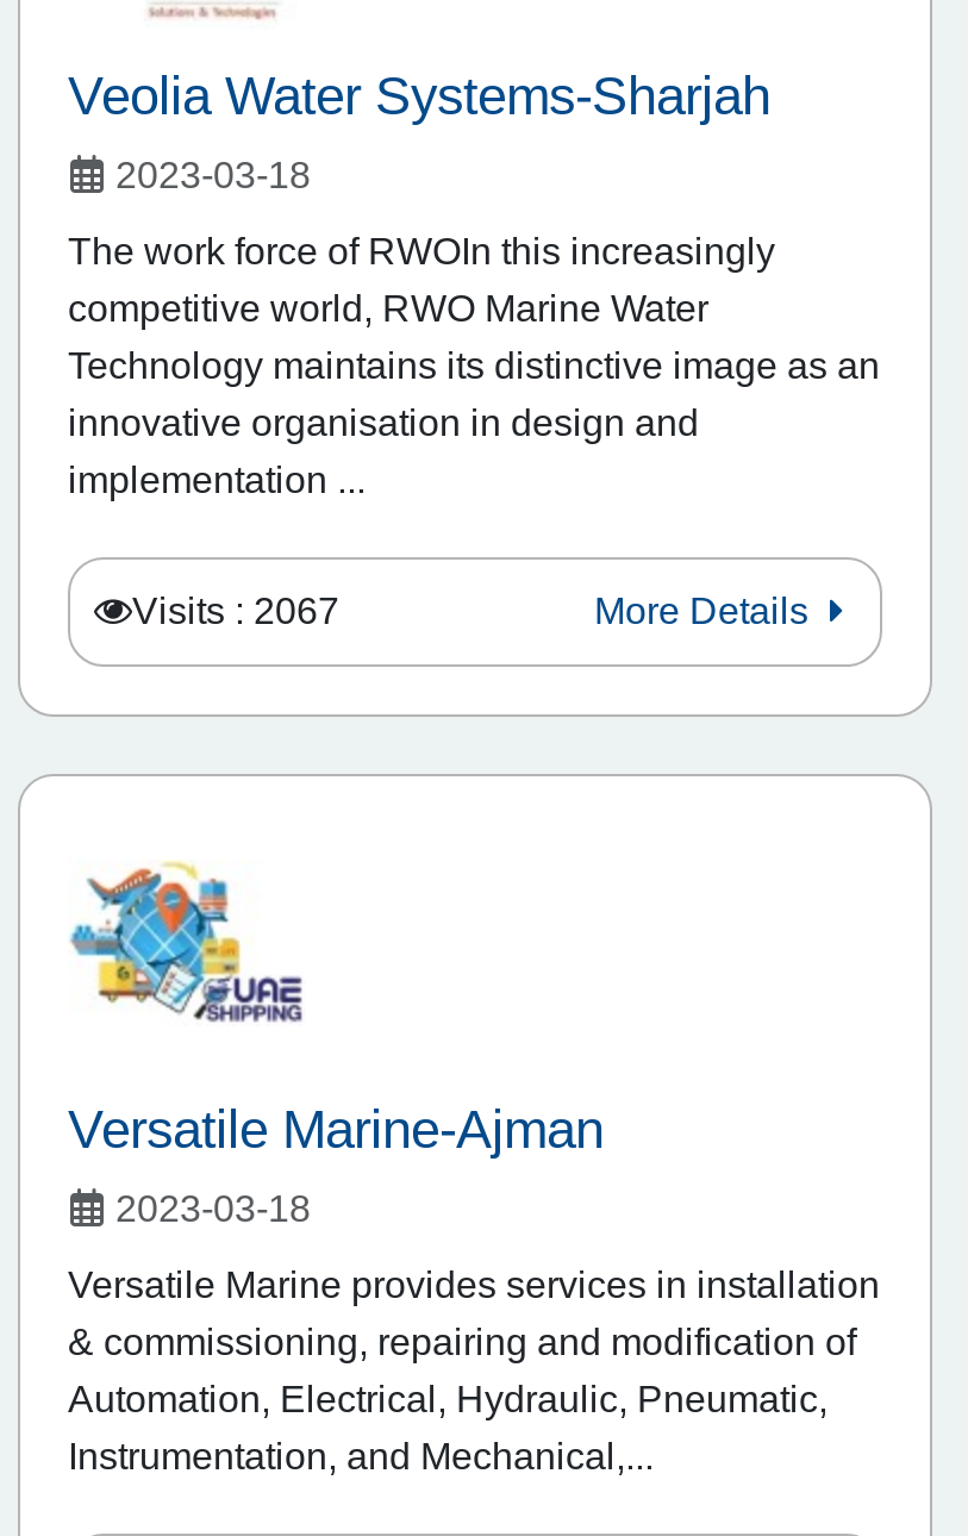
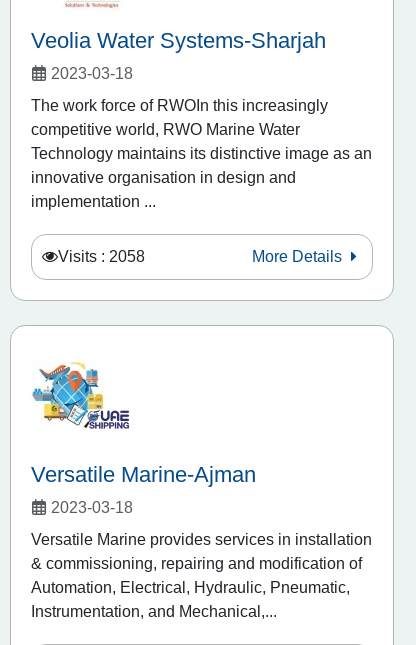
- Visits : 2067
+ Visits : 2058
